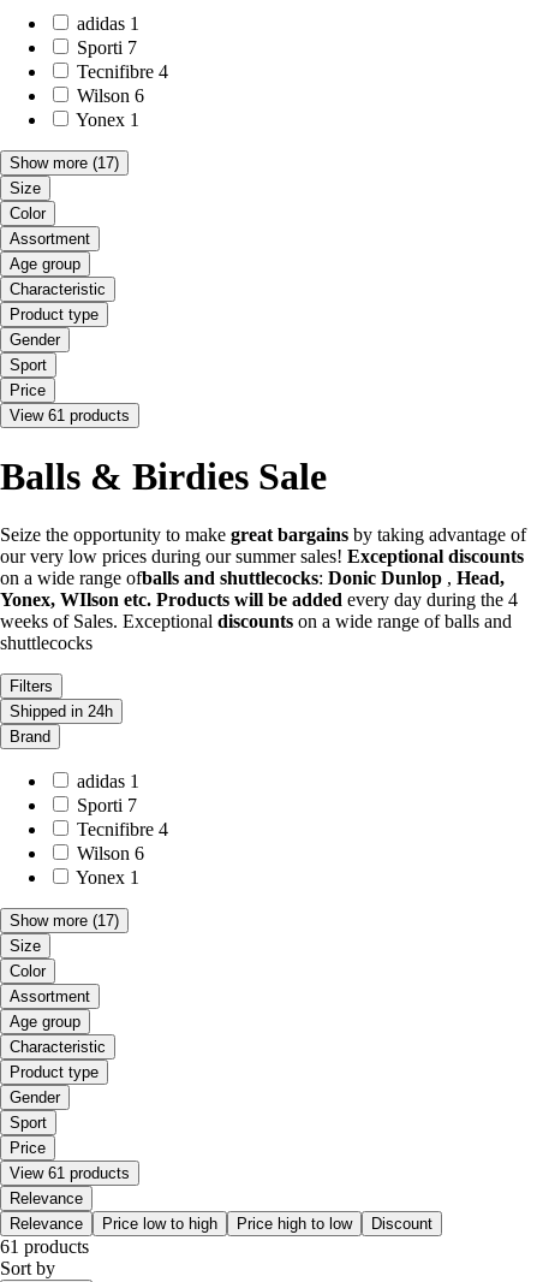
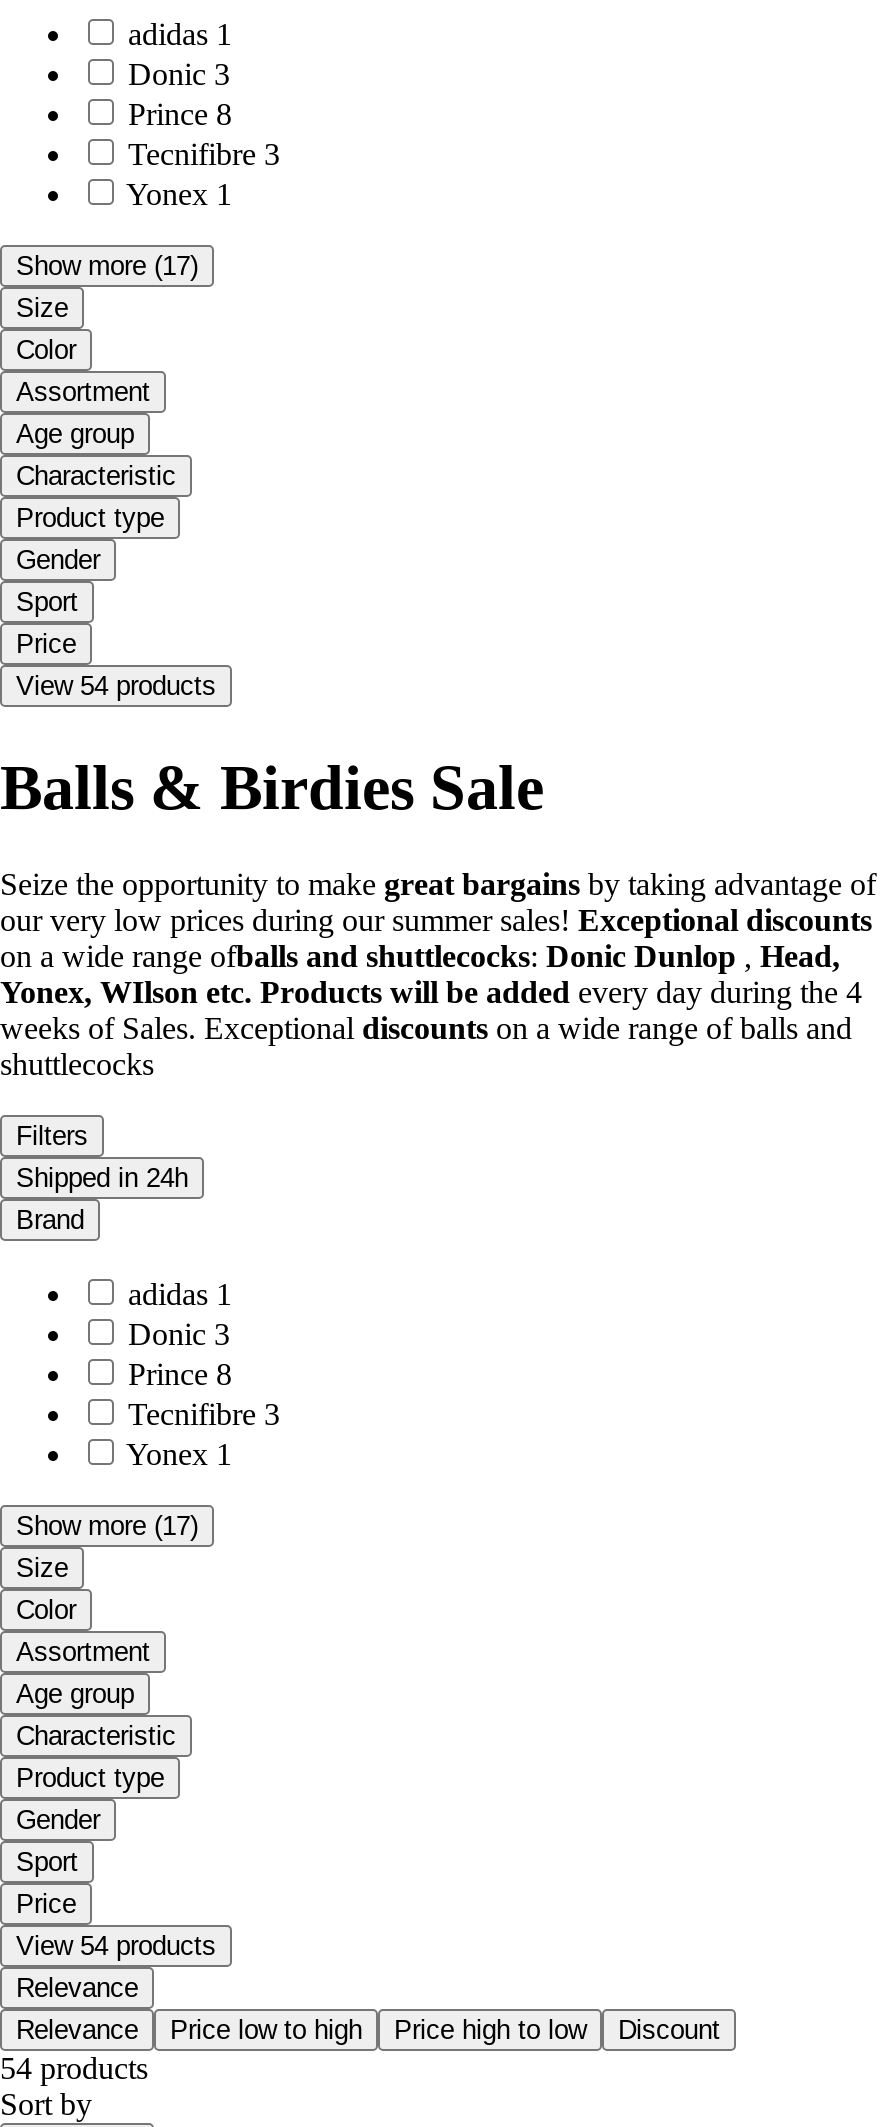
- Sporti 7
- Tecnifibre 4
- Wilson 6
+ Donic 3
+ Prince 8
+ Tecnifibre 3

- View 61 products
+ View 54 products

- Sporti 7
- Tecnifibre 4
- Wilson 6
+ Donic 3
+ Prince 8
+ Tecnifibre 3

- View 61 products
+ View 54 products

- 61 products
+ 54 products
